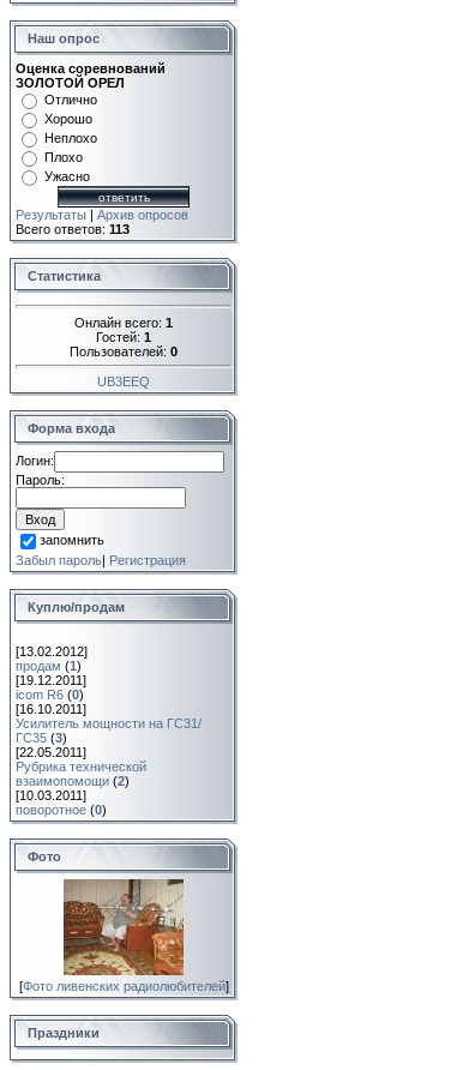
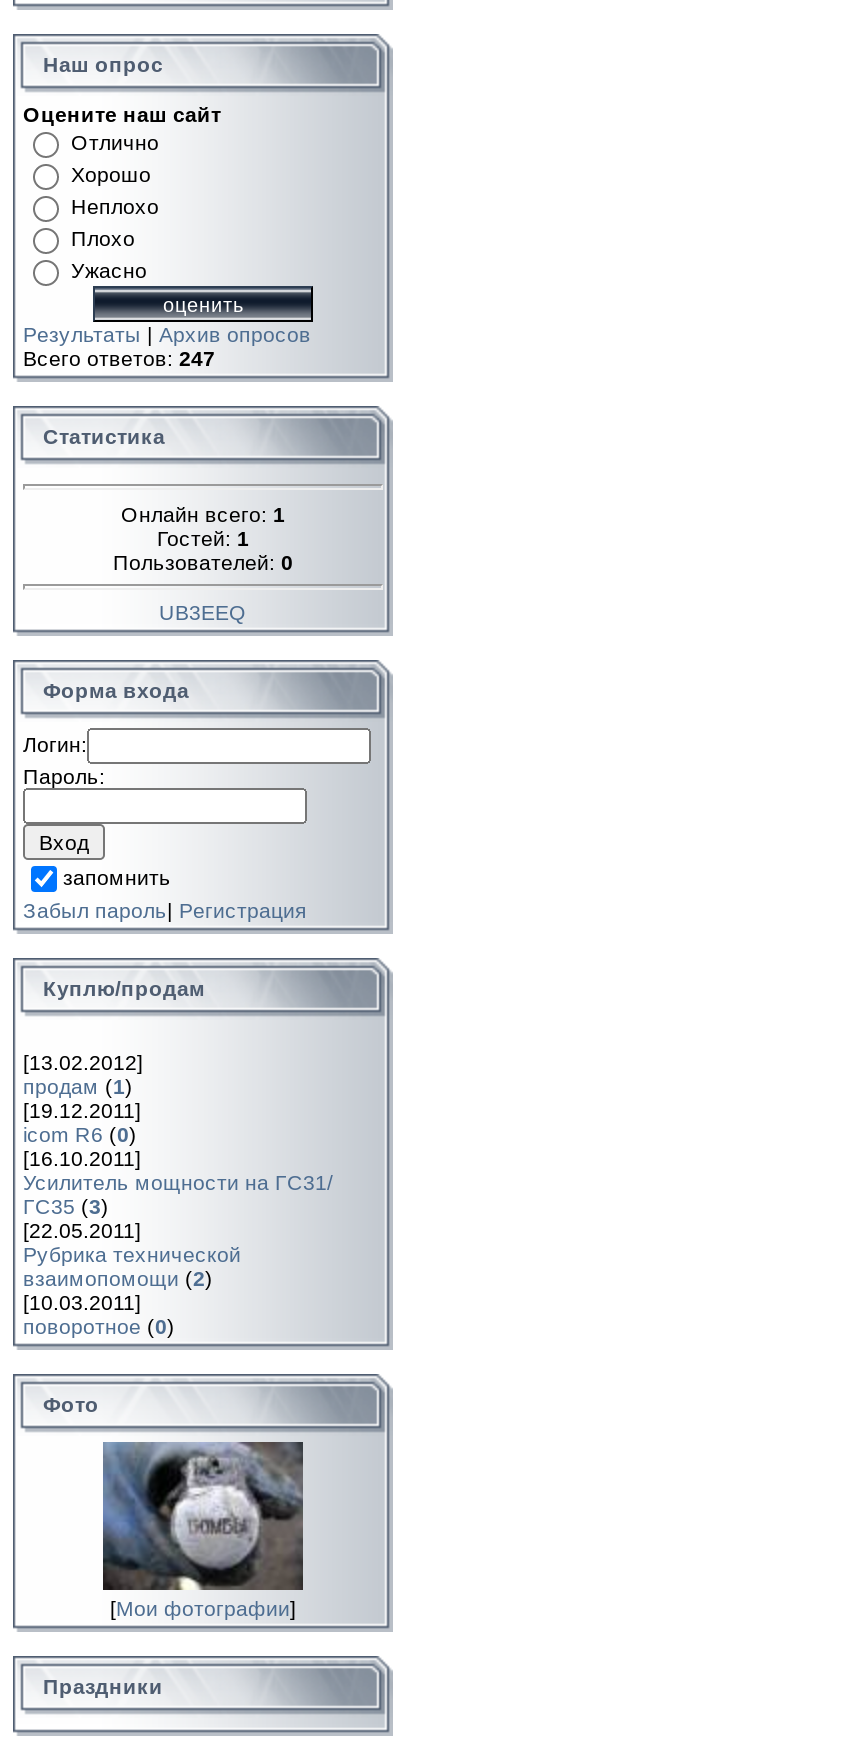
- Оценка соревнований
- ЗОЛОТОЙ ОРЕЛ
+ Оцените наш сайт

- Всего ответов:113
+ Всего ответов:247

- [image]
- [Фото ливенских радиолюбителей]
+ [image]
+ [Мои фотографии]
